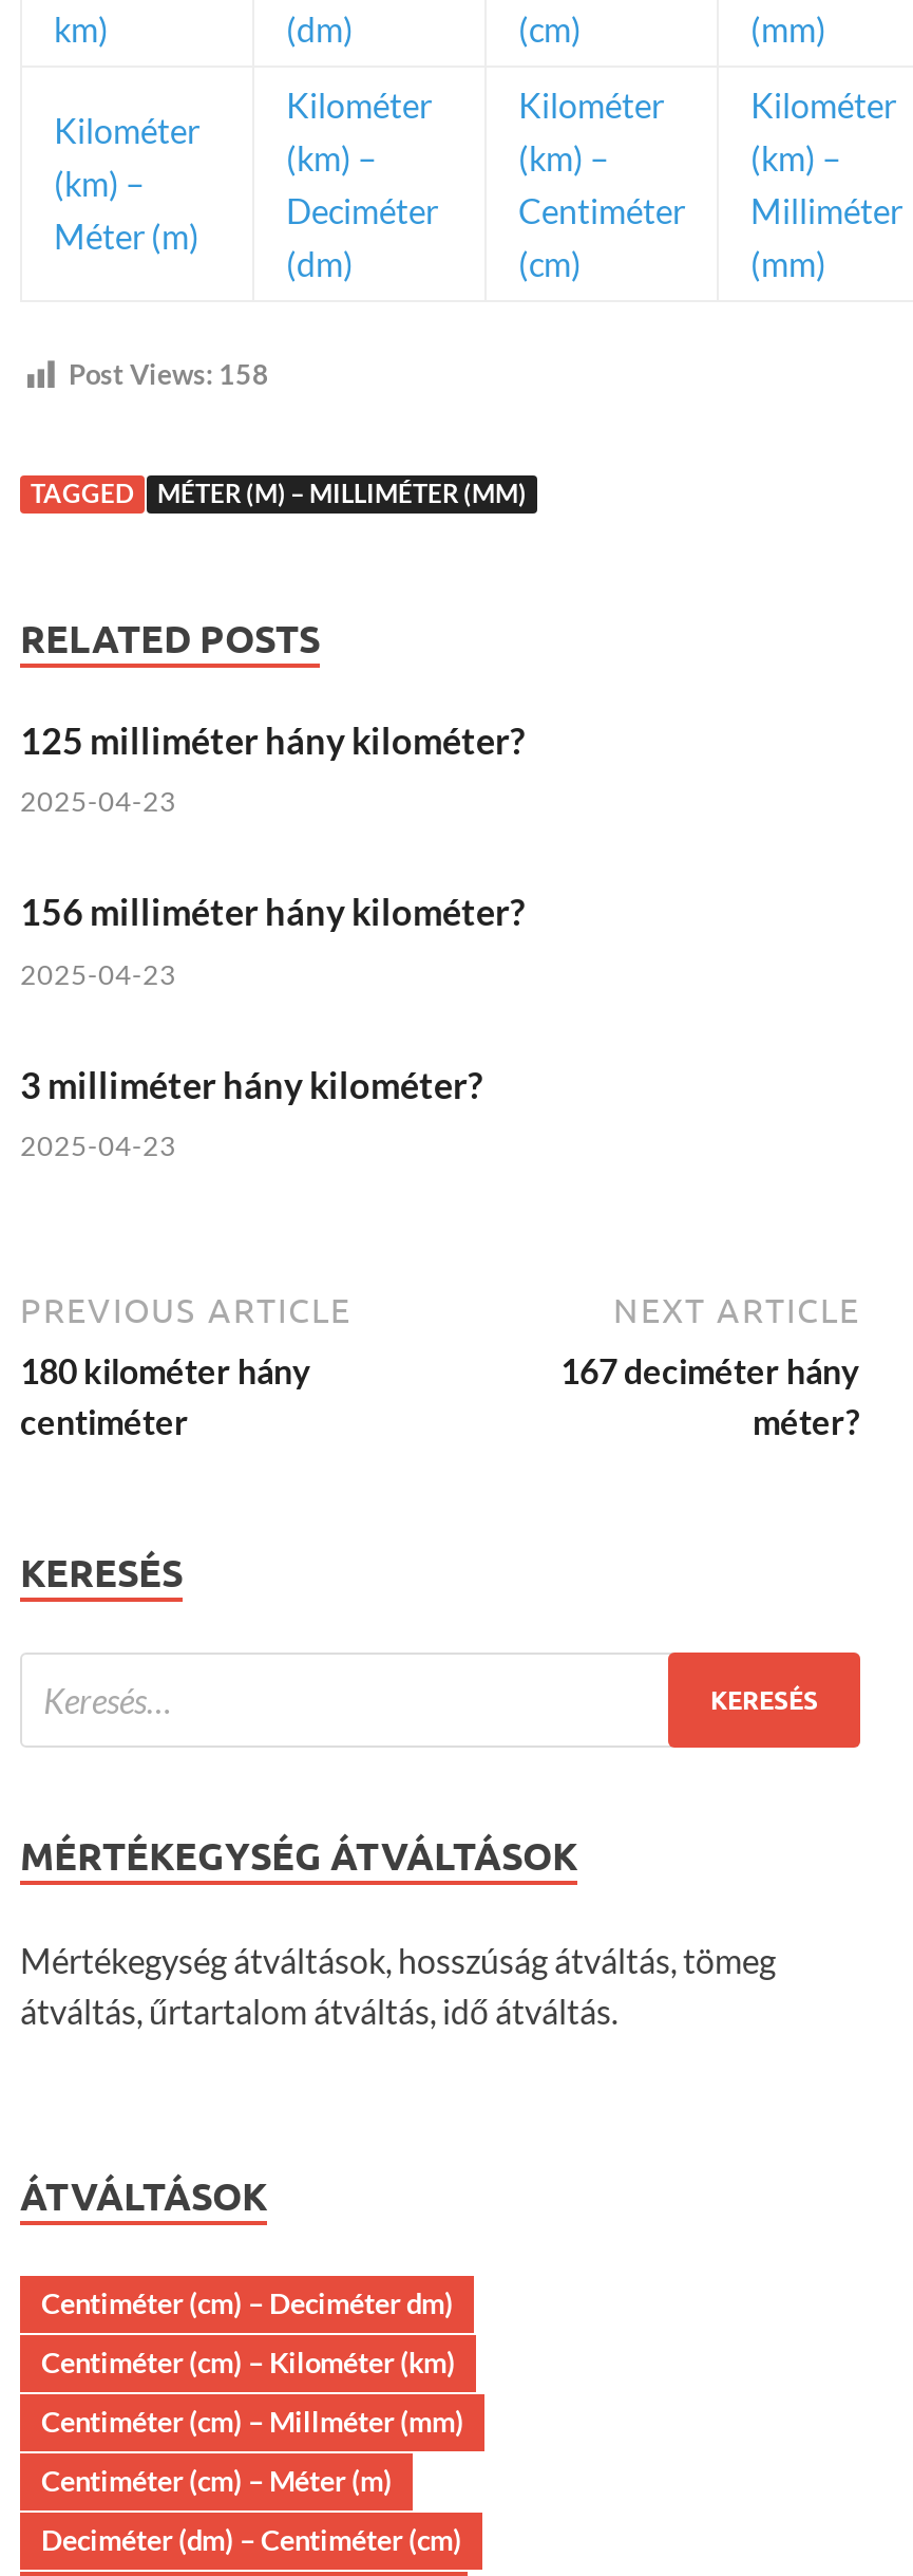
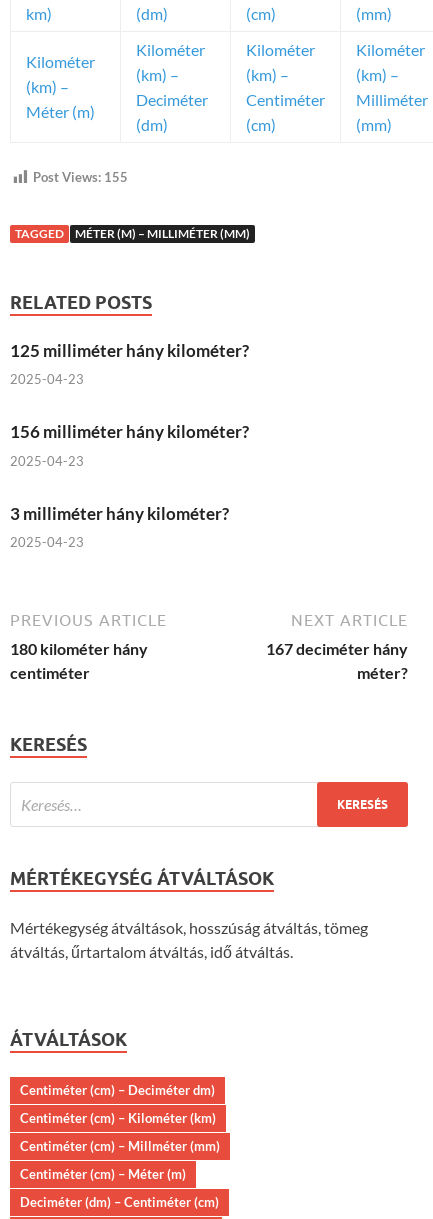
- Post Views: 158
+ Post Views: 155
